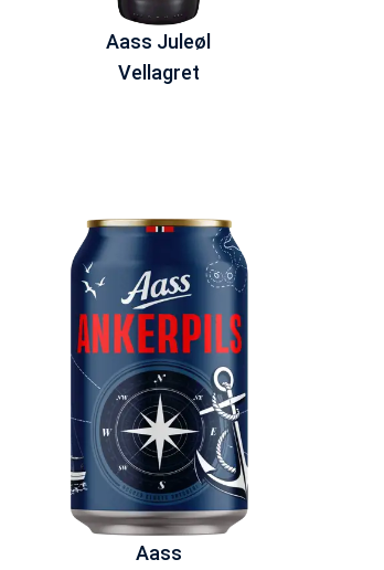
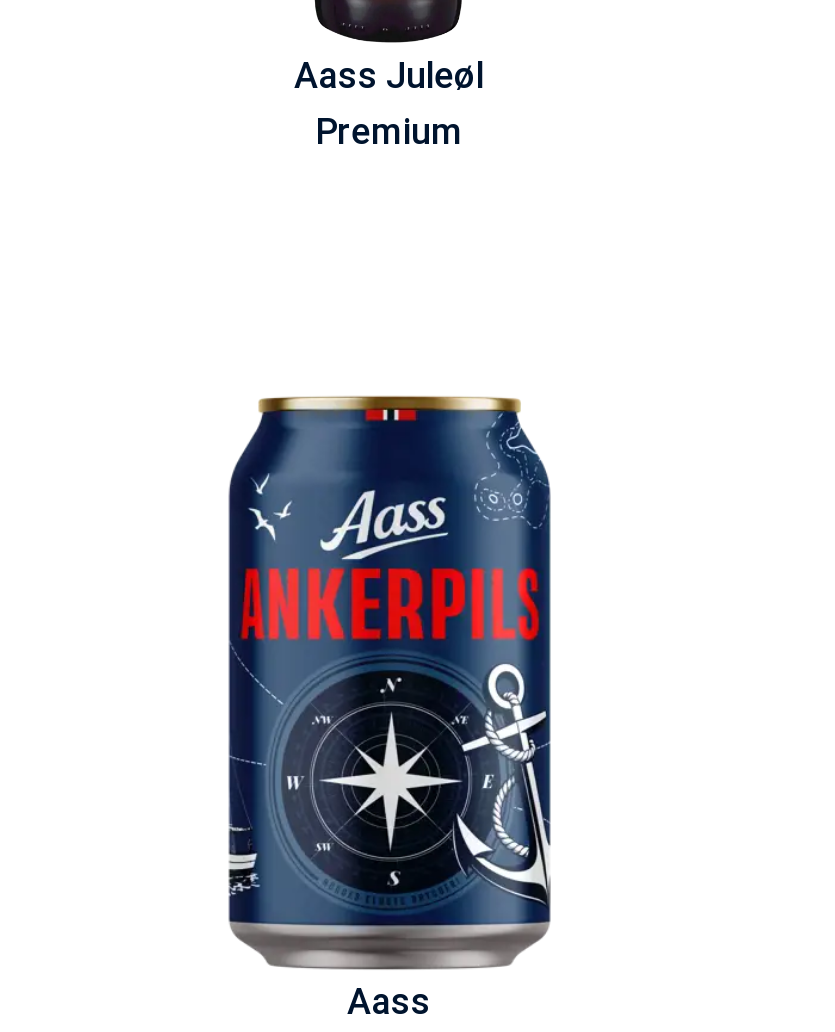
- Vellagret
+ Premium
